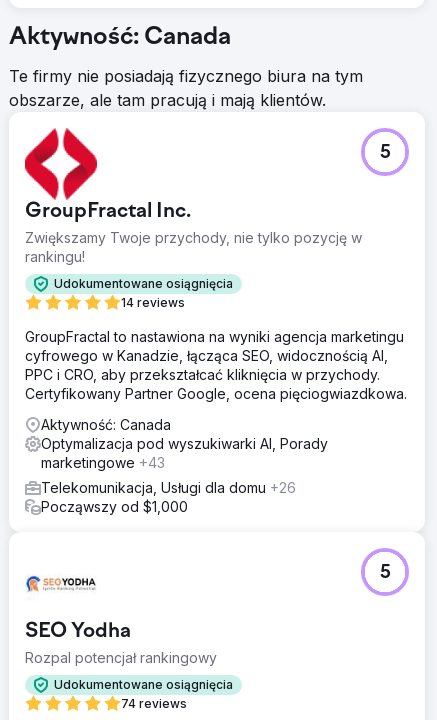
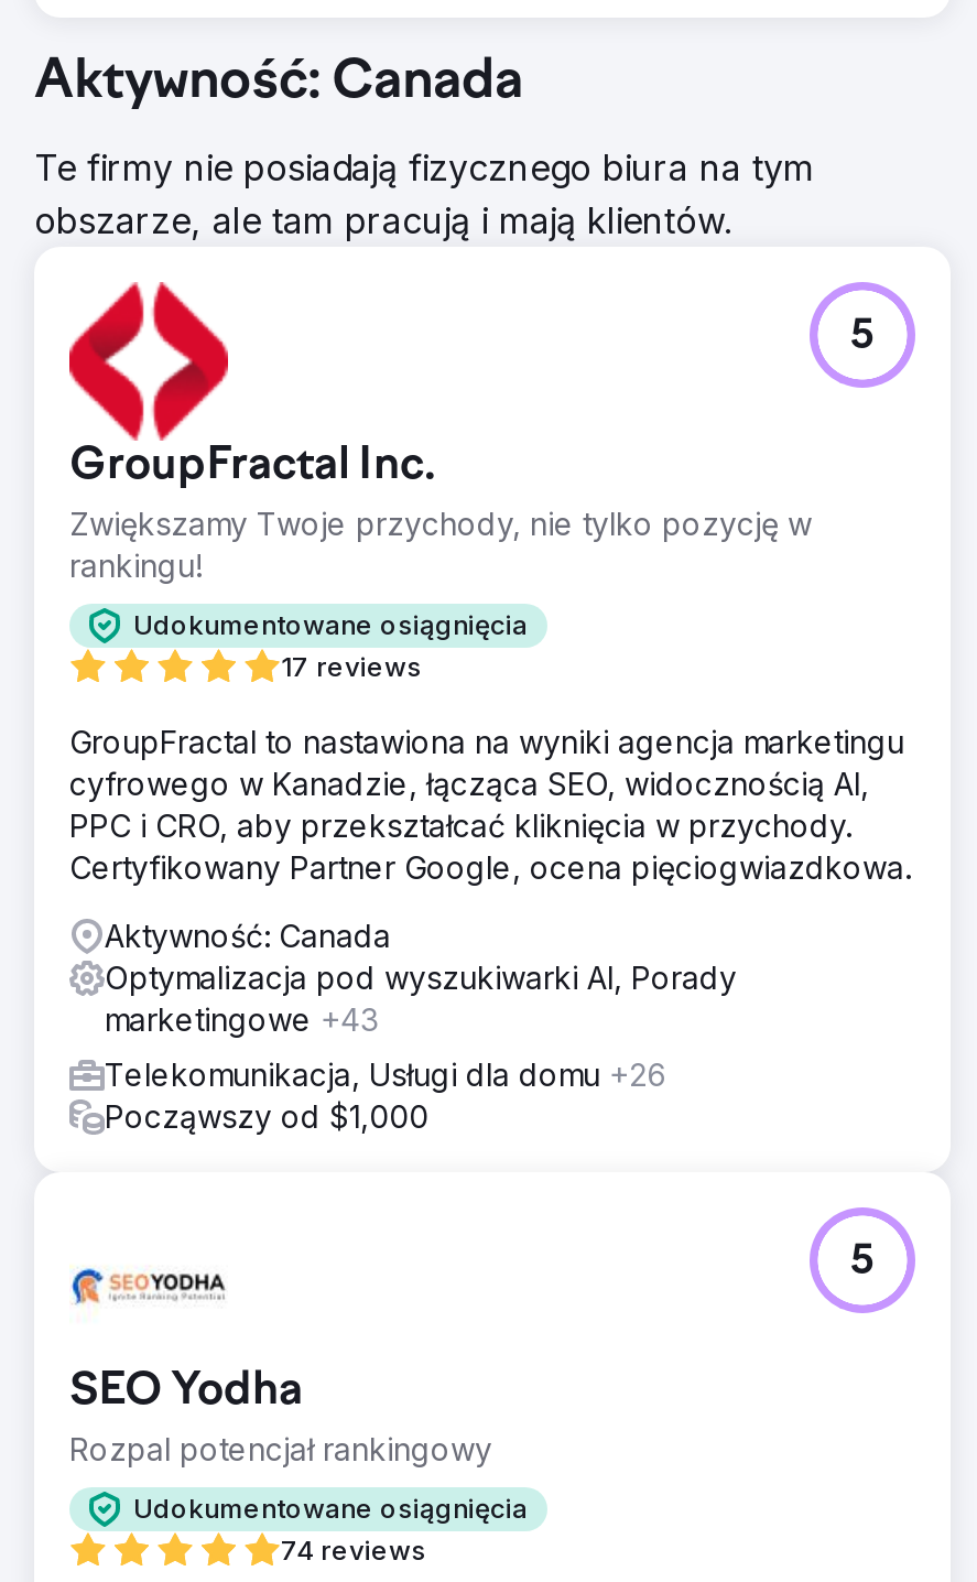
- 14 reviews
+ 17 reviews
